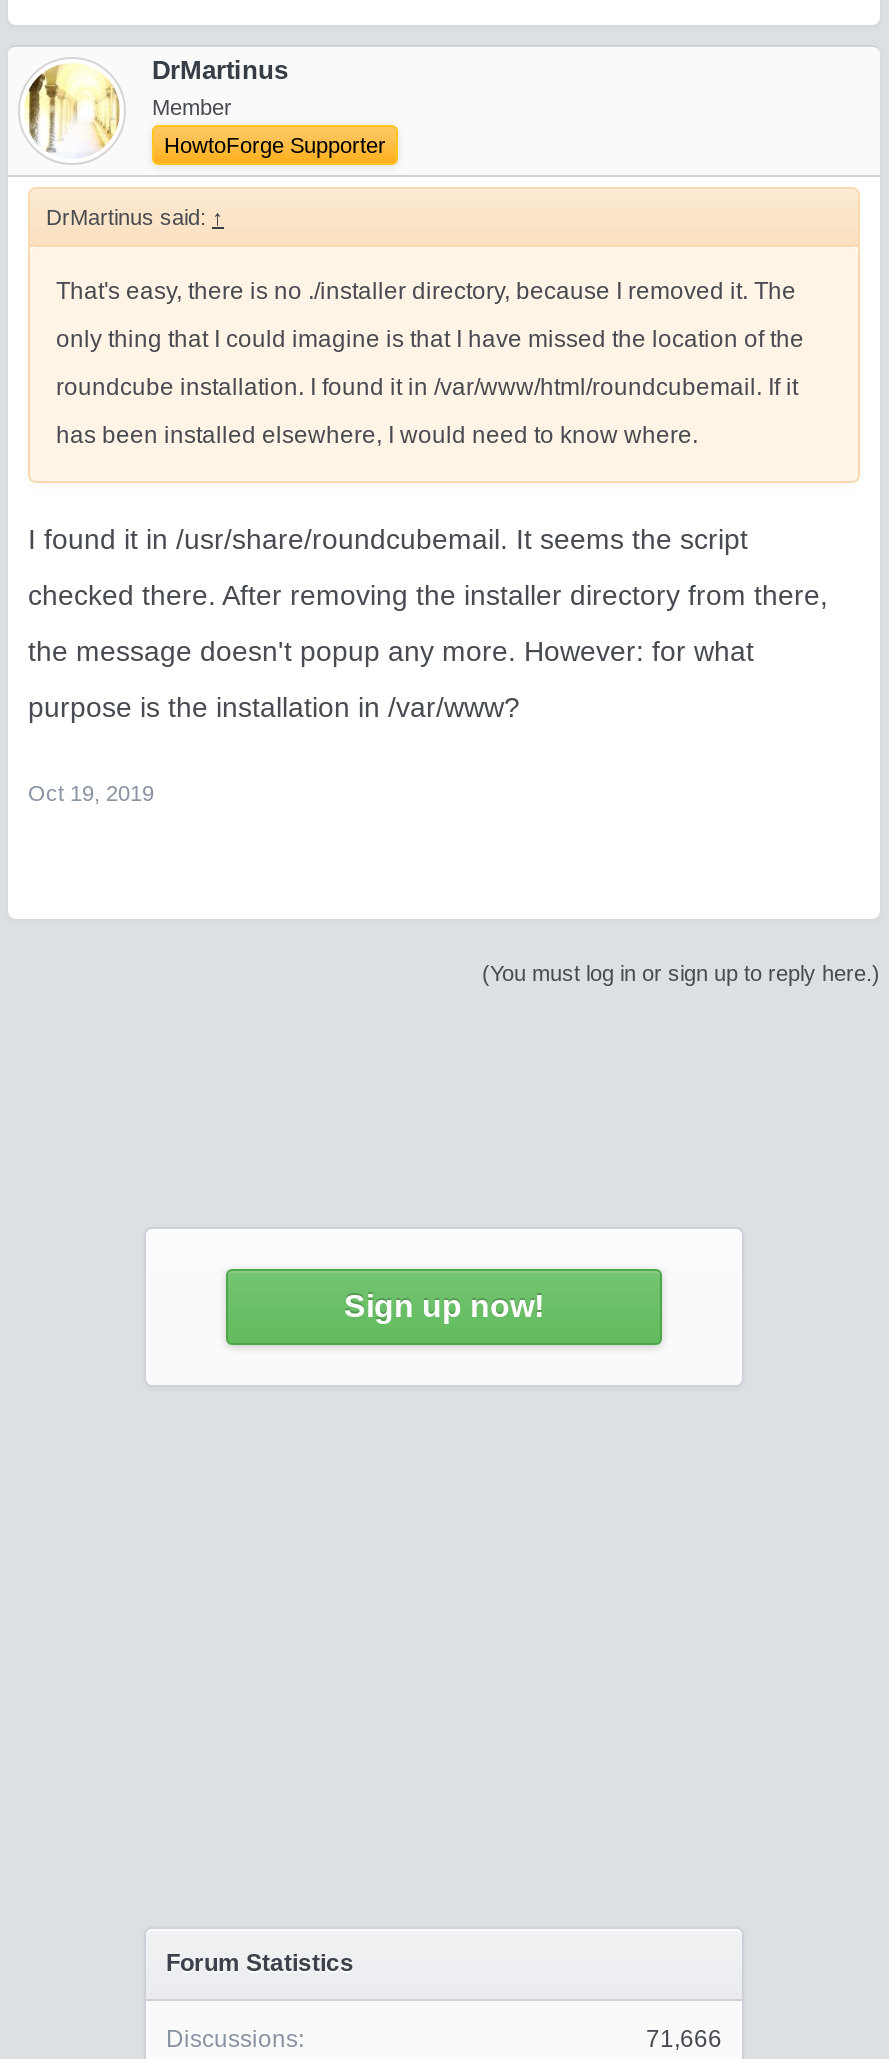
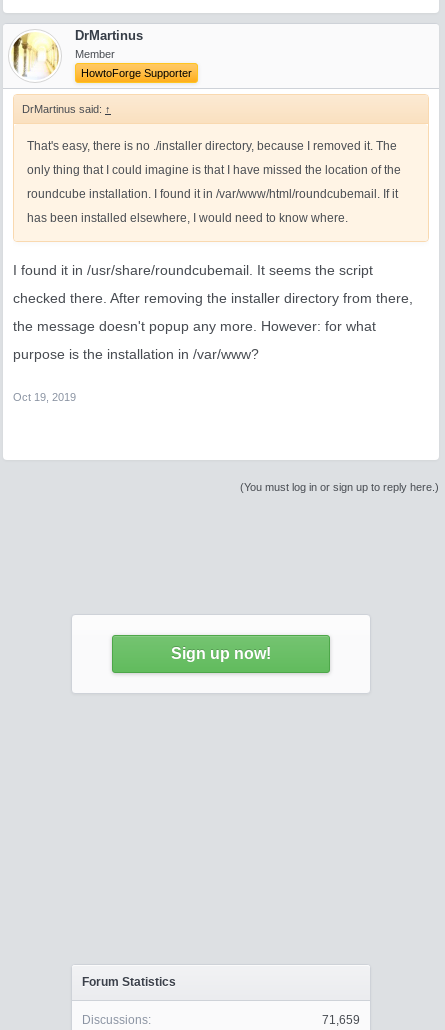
- 71,666
+ 71,659
